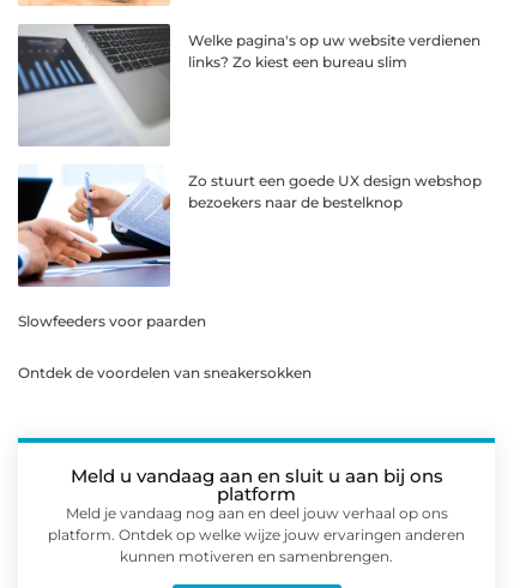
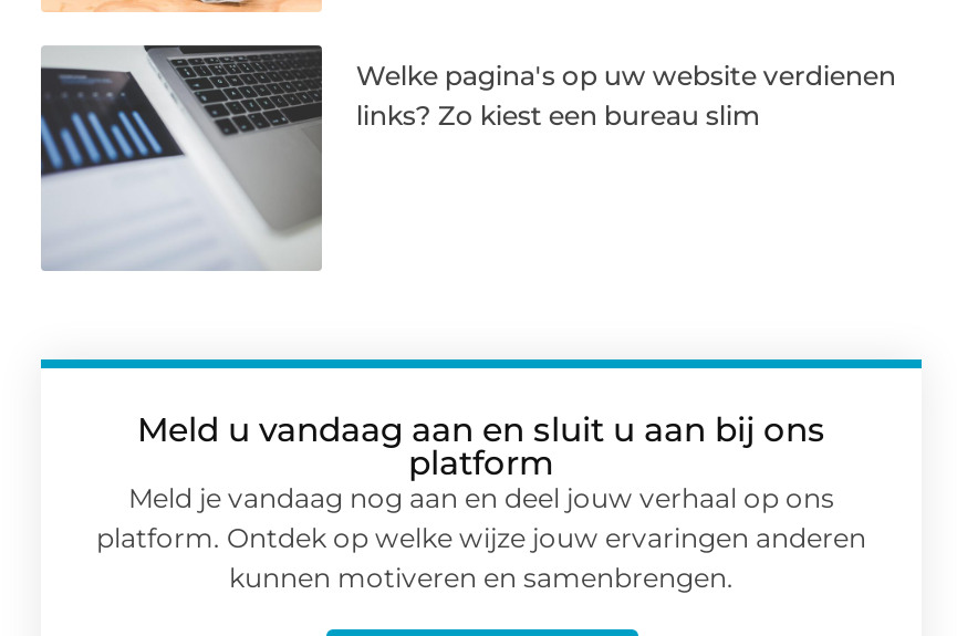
- [image]
- Zo stuurt een goede UX design webshop
- bezoekers naar de bestelknop

- Slowfeeders voor paarden
- Ontdek de voordelen van sneakersokken
